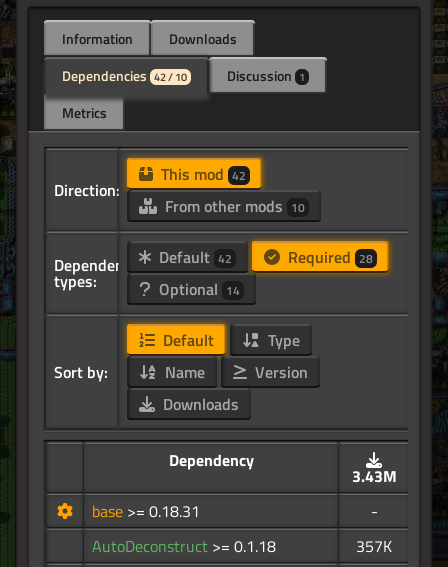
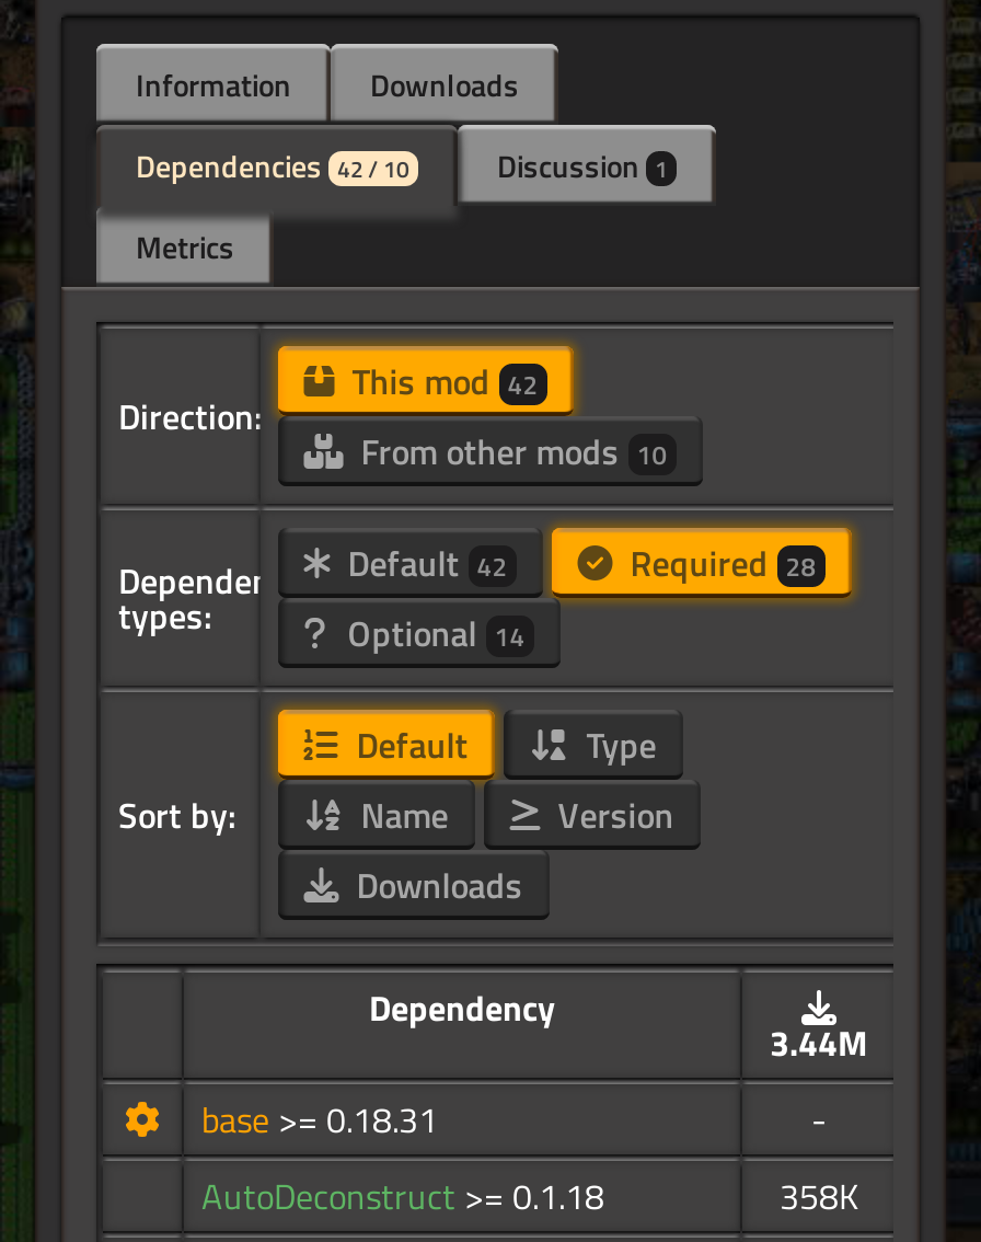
- 3.43M
+ 3.44M

- 357K
+ 358K
